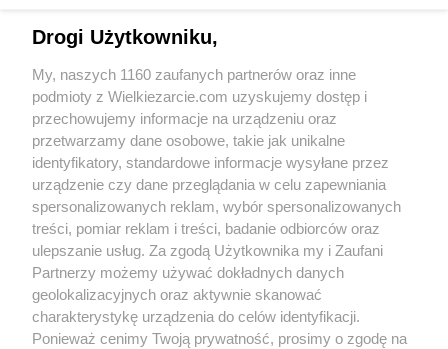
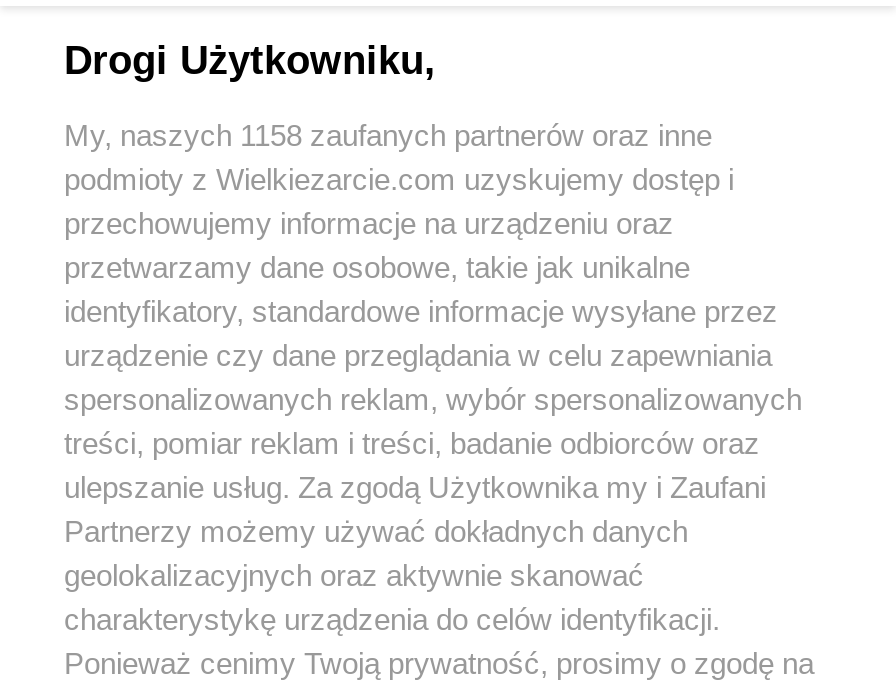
- My, naszych 1160 zaufanych partnerów oraz inne
+ My, naszych 1158 zaufanych partnerów oraz inne
